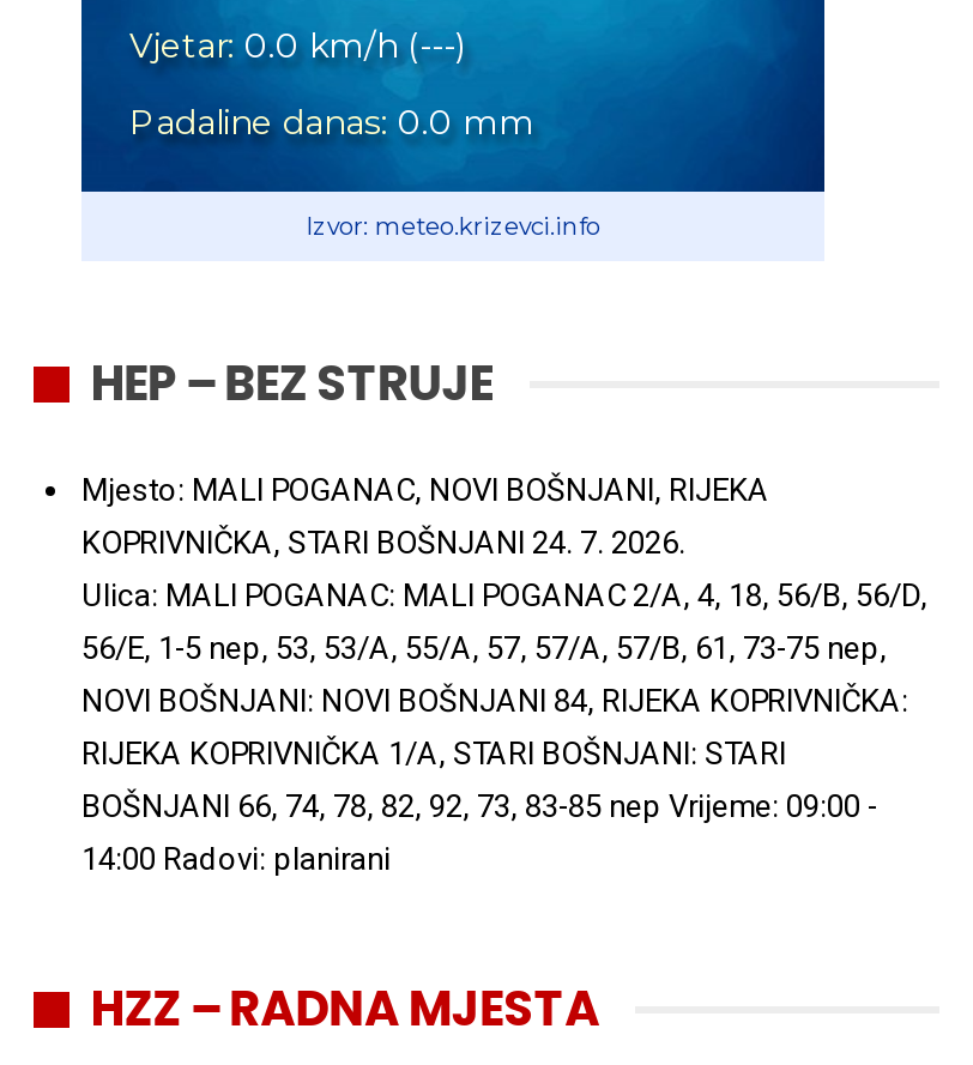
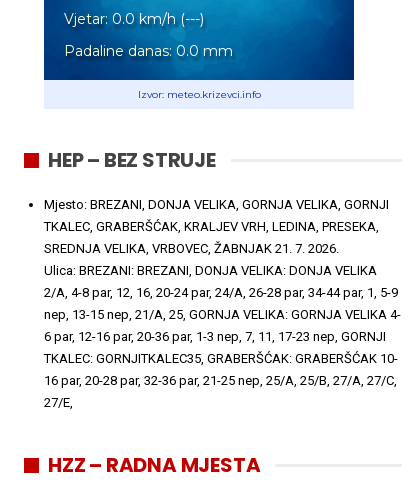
- Mjesto: MALI POGANAC, NOVI BOŠNJANI, RIJEKA
- KOPRIVNIČKA, STARI BOŠNJANI 24. 7. 2026.
- Ulica: MALI POGANAC: MALI POGANAC 2/A, 4, 18, 56/B, 56/D,
- 56/E, 1-5 nep, 53, 53/A, 55/A, 57, 57/A, 57/B, 61, 73-75 nep,
- NOVI BOŠNJANI: NOVI BOŠNJANI 84, RIJEKA KOPRIVNIČKA:
- RIJEKA KOPRIVNIČKA 1/A, STARI BOŠNJANI: STARI
- BOŠNJANI 66, 74, 78, 82, 92, 73, 83-85 nep Vrijeme: 09:00 -
- 14:00 Radovi: planirani
+ Mjesto: BREZANI, DONJA VELIKA, GORNJA VELIKA, GORNJI
+ TKALEC, GRABERŠĆAK, KRALJEV VRH, LEDINA, PRESEKA,
+ SREDNJA VELIKA, VRBOVEC, ŽABNJAK 21. 7. 2026.
+ Ulica: BREZANI: BREZANI, DONJA VELIKA: DONJA VELIKA
+ 2/A, 4-8 par, 12, 16, 20-24 par, 24/A, 26-28 par, 34-44 par, 1, 5-9
+ nep, 13-15 nep, 21/A, 25, GORNJA VELIKA: GORNJA VELIKA 4-
+ 6 par, 12-16 par, 20-36 par, 1-3 nep, 7, 11, 17-23 nep, GORNJI
+ TKALEC: GORNJITKALEC35, GRABERŠĆAK: GRABERŠĆAK 10-
+ 16 par, 20-28 par, 32-36 par, 21-25 nep, 25/A, 25/B, 27/A, 27/C,
+ 27/E,
